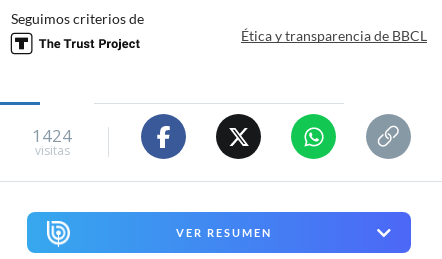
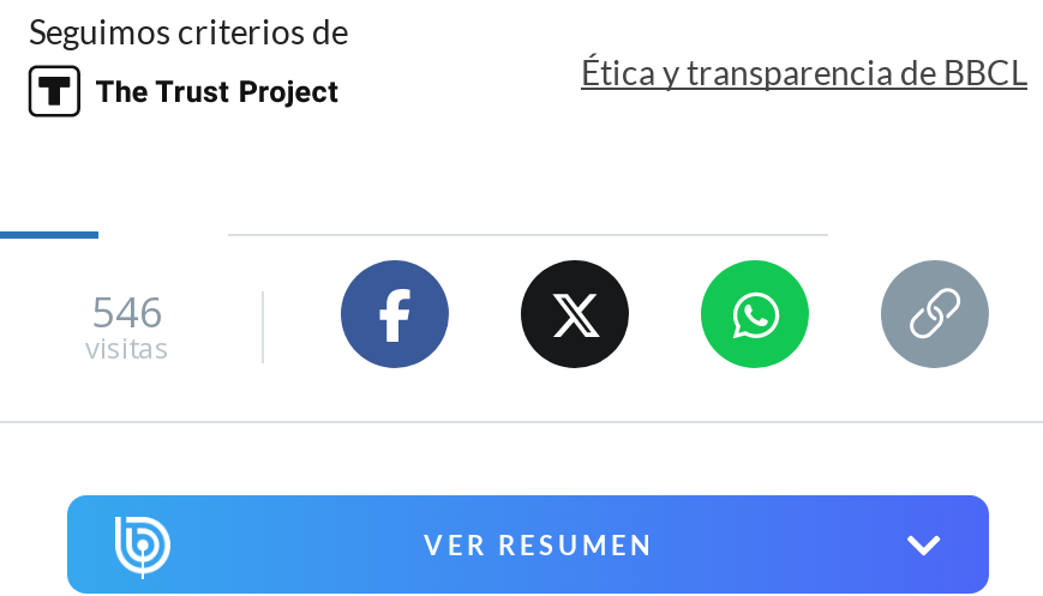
- 1424
+ 546
